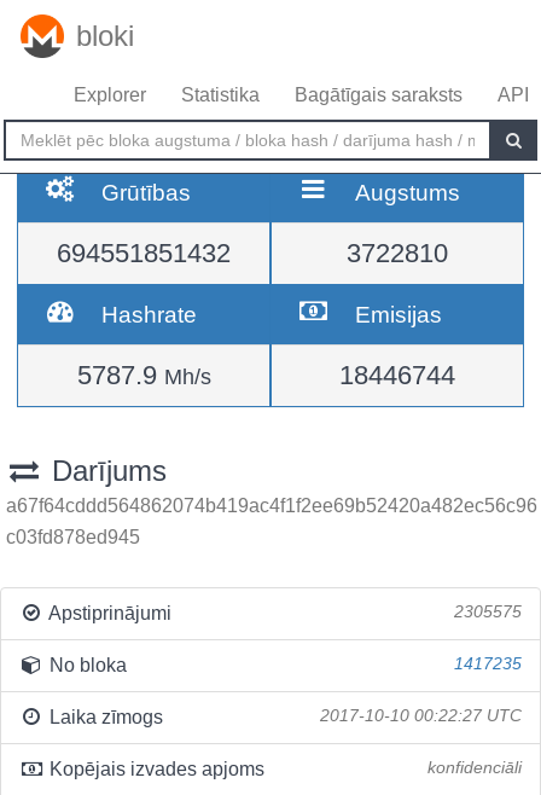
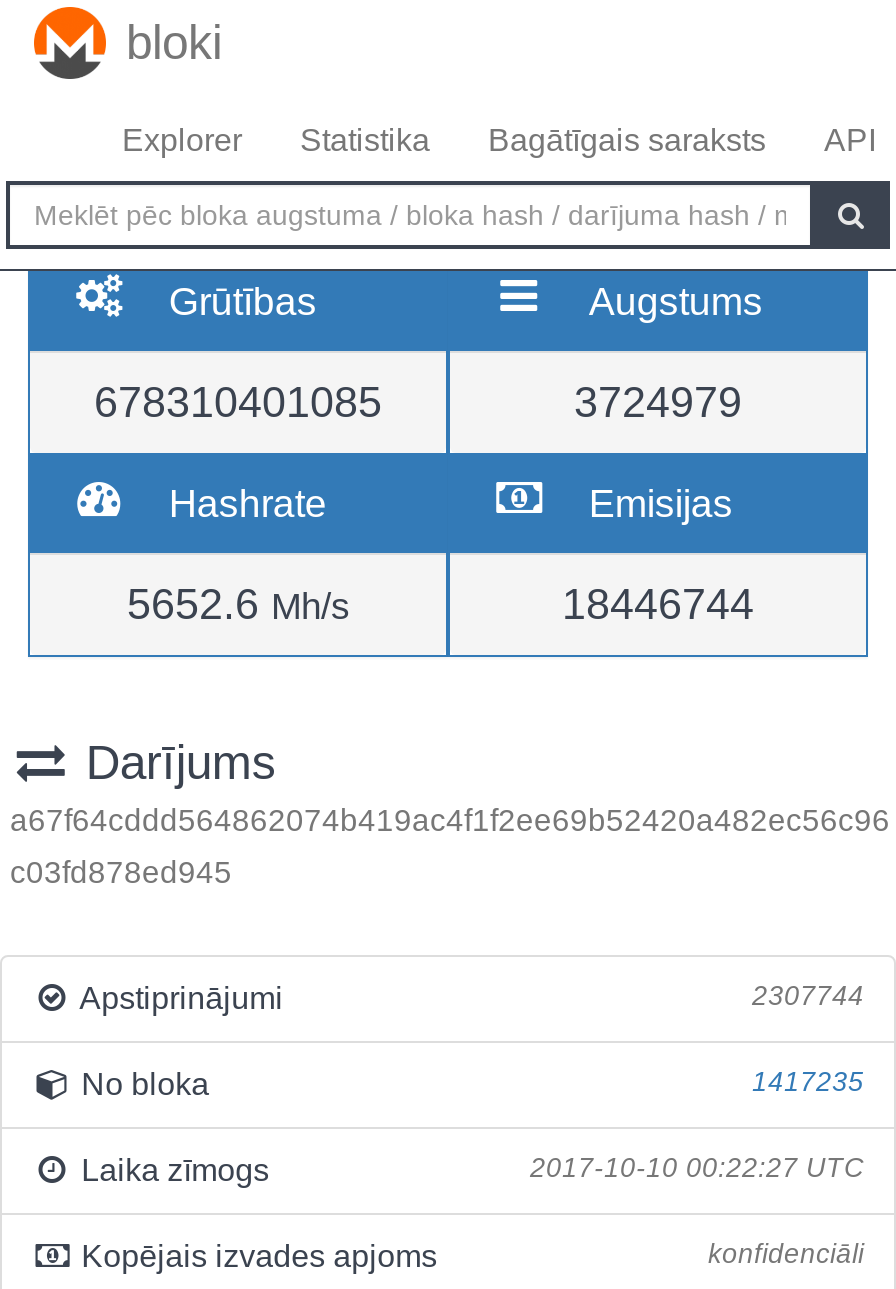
- 694551851432
+ 678310401085

- 3722810
+ 3724979

- 5787.9 Mh/s
+ 5652.6 Mh/s

- 2305575
+ 2307744
